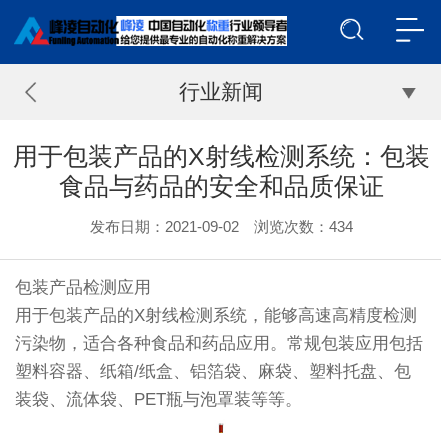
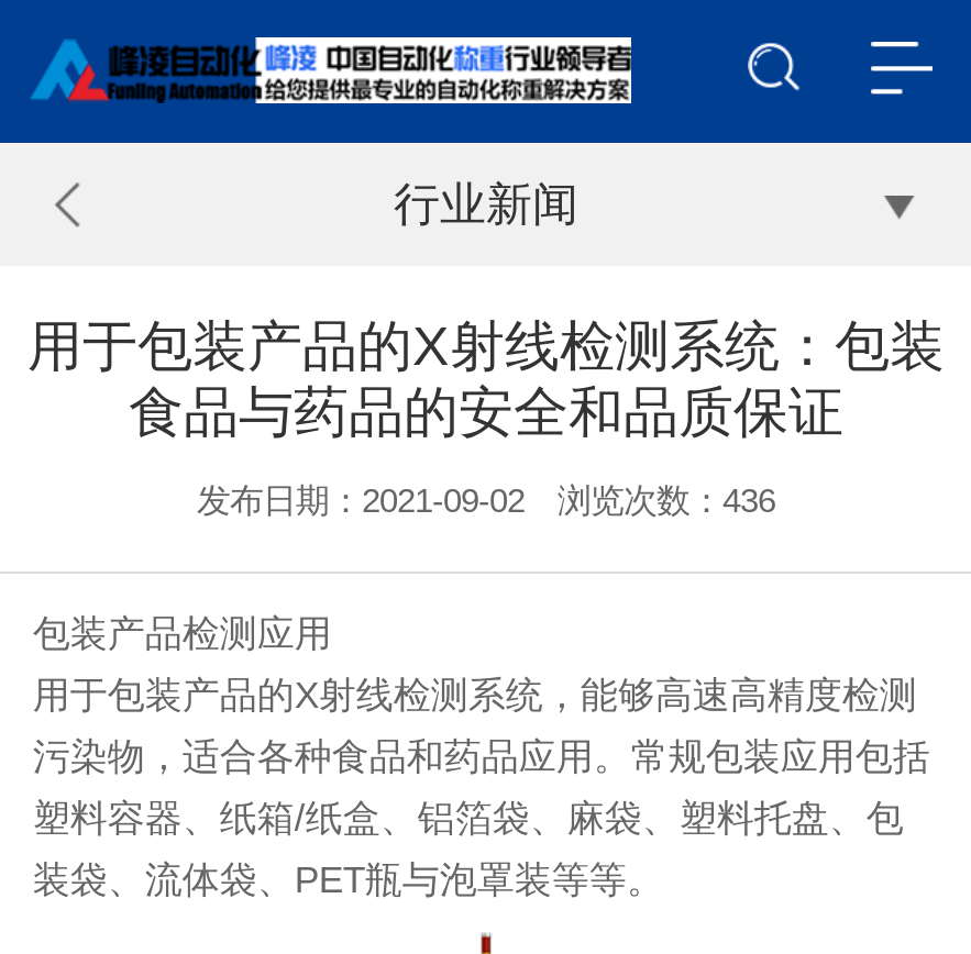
- 发布日期：2021-09-02 浏览次数：434
+ 发布日期：2021-09-02 浏览次数：436
